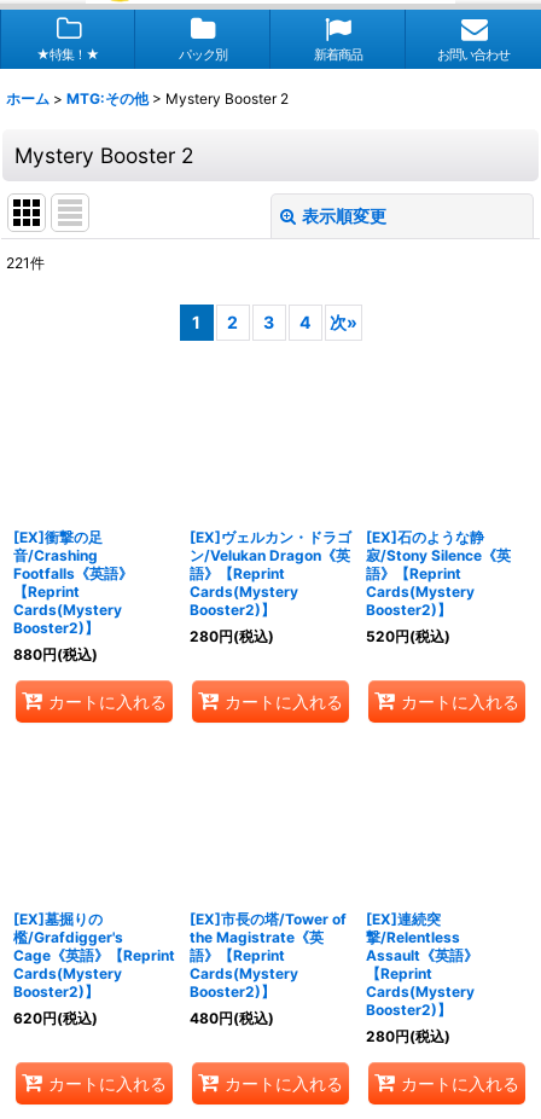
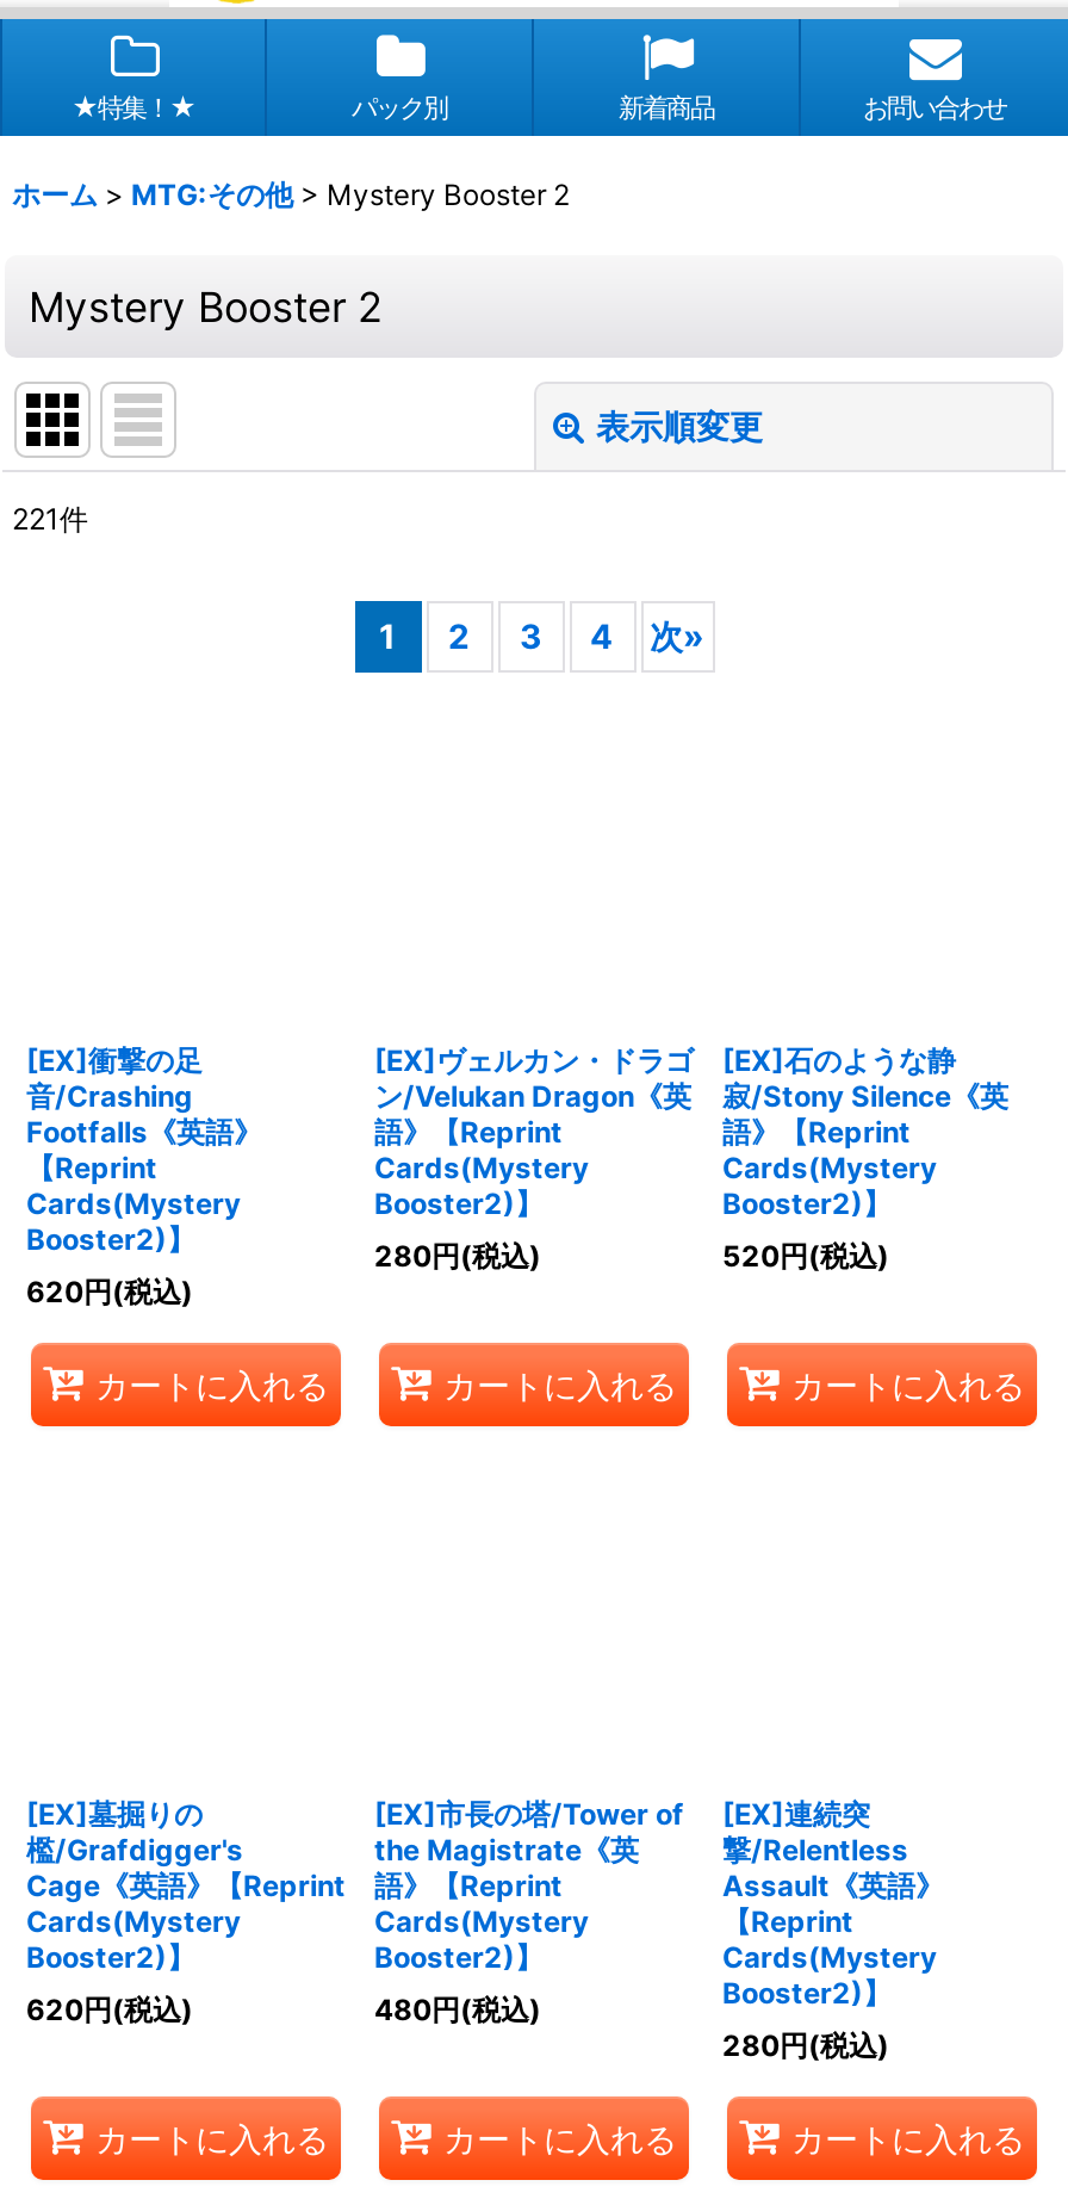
- 880円(税込)
+ 620円(税込)
